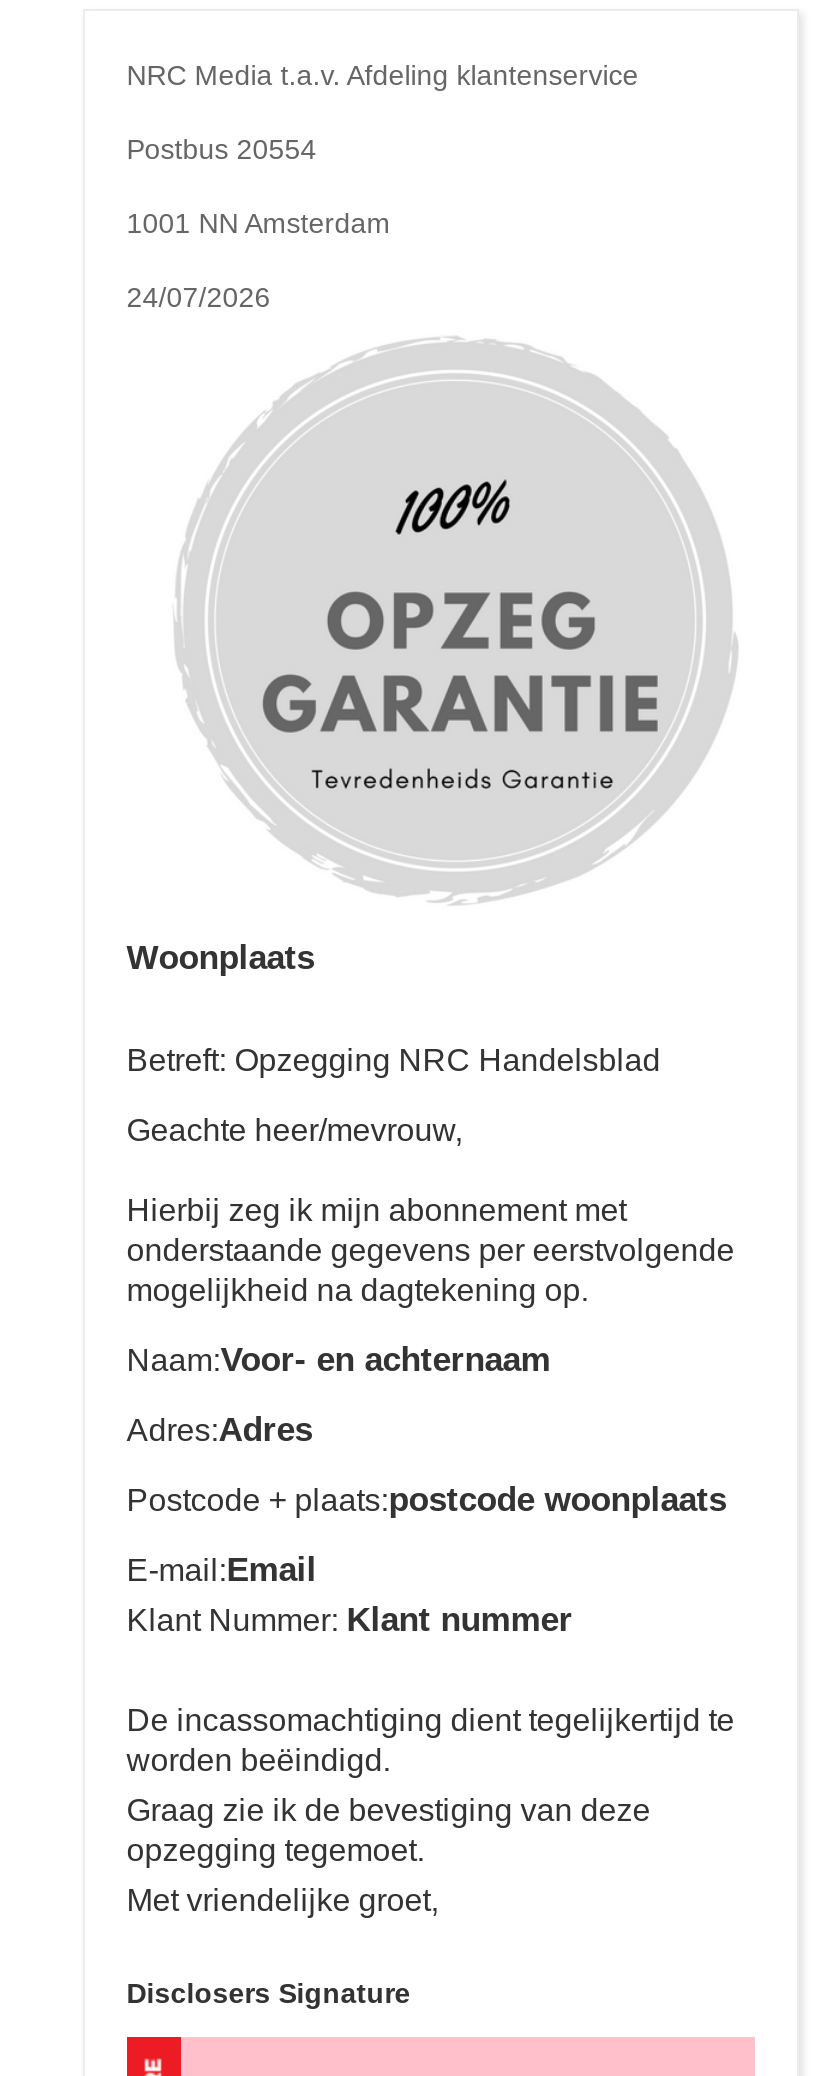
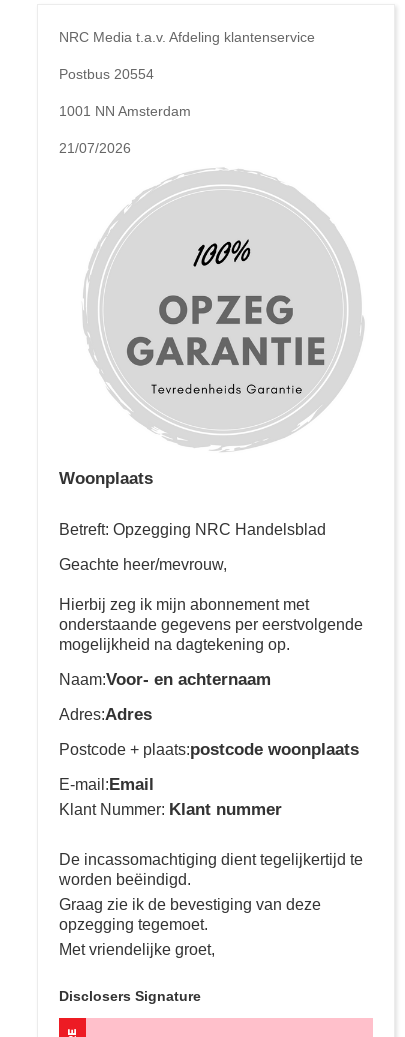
- 24/07/2026
+ 21/07/2026
